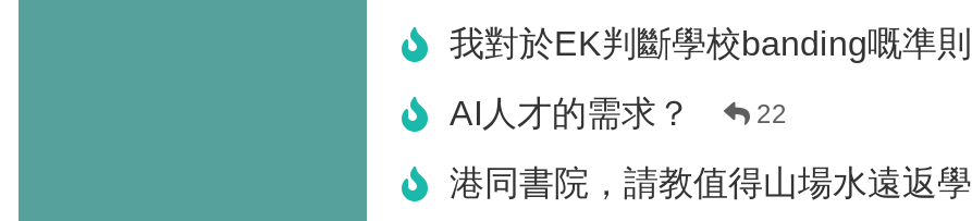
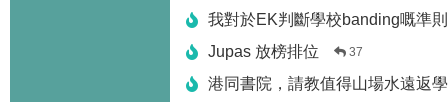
- AI人才的需求？
- 22
+ Jupas 放榜排位
+ 37
